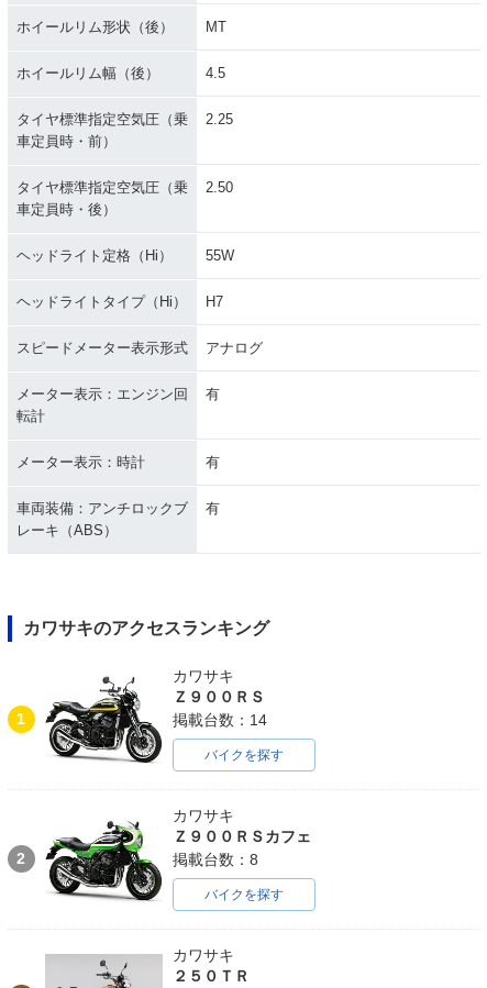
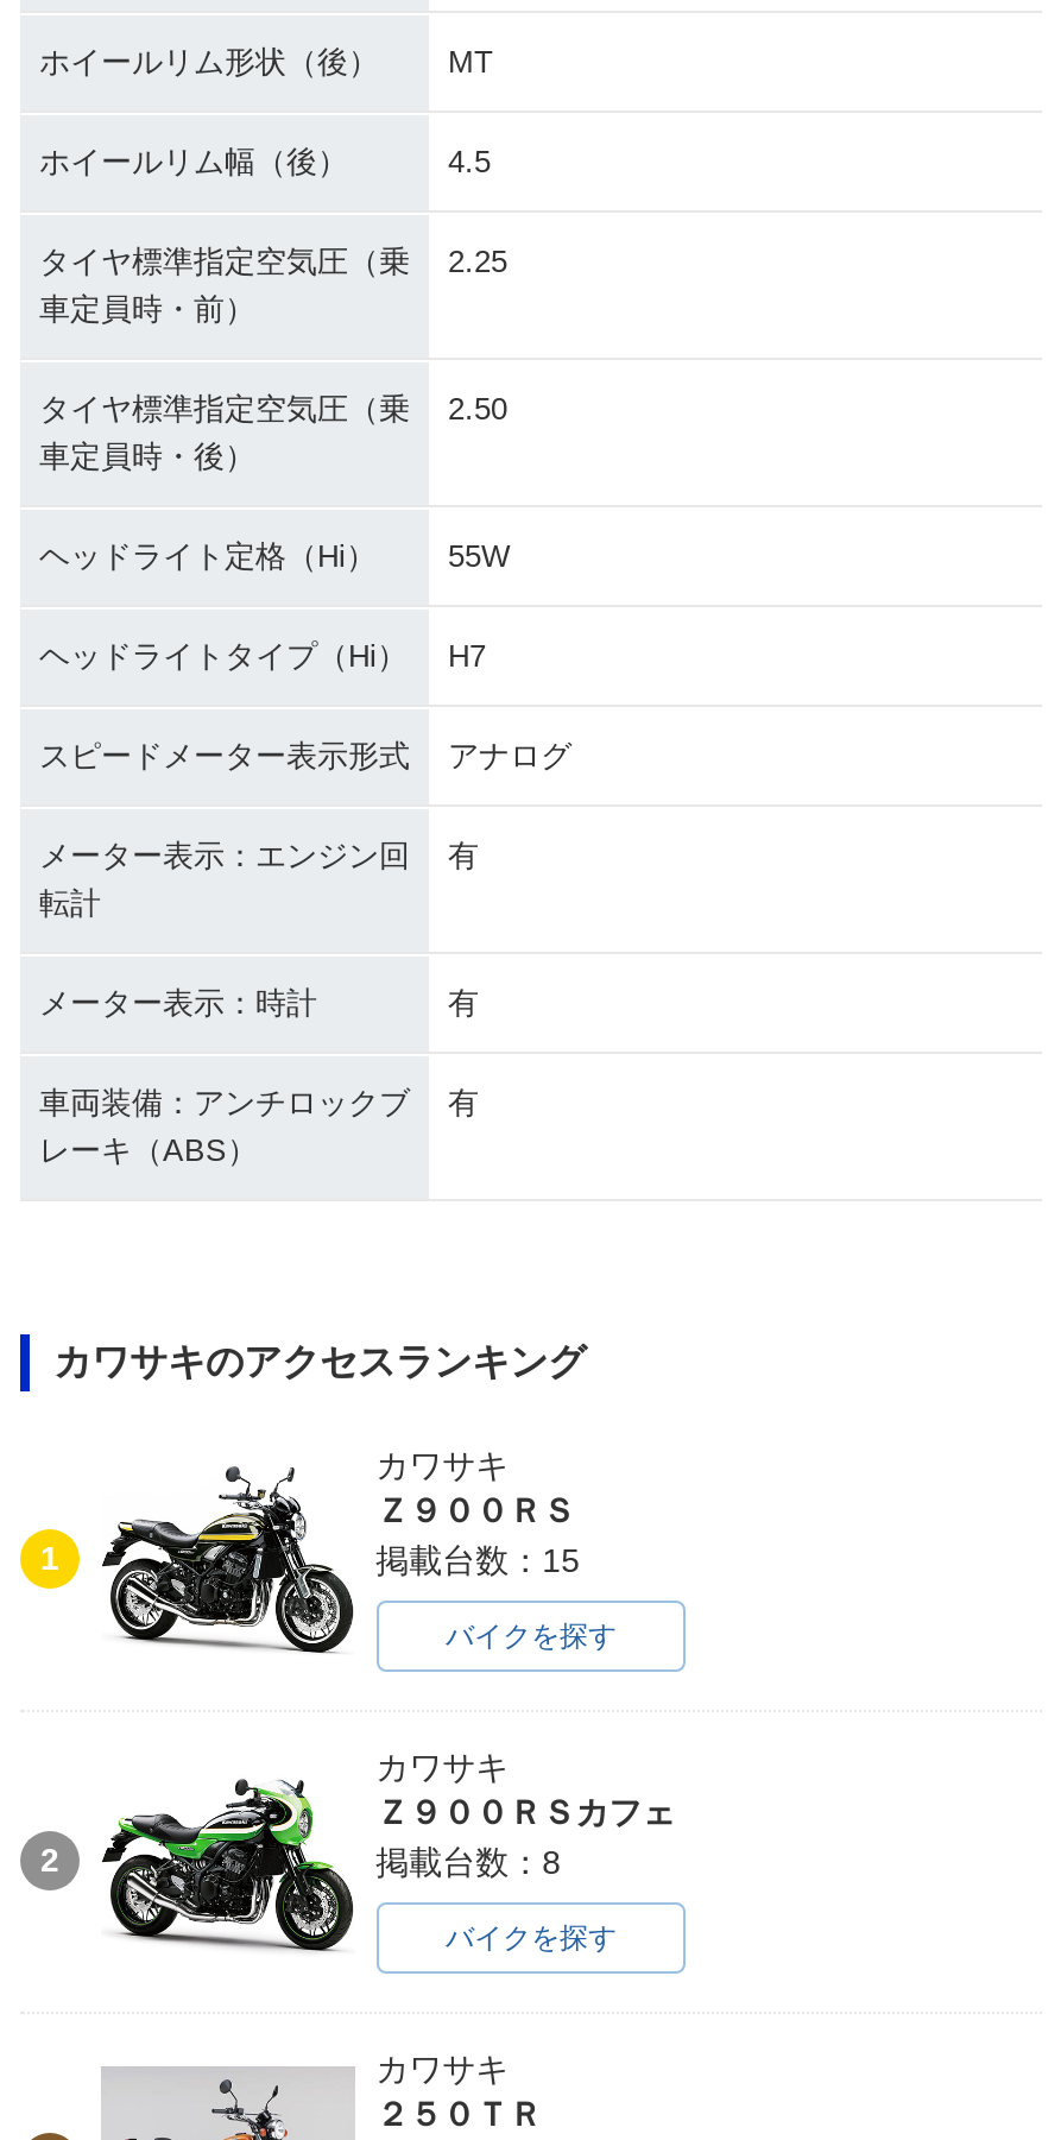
- 掲載台数：14
+ 掲載台数：15
